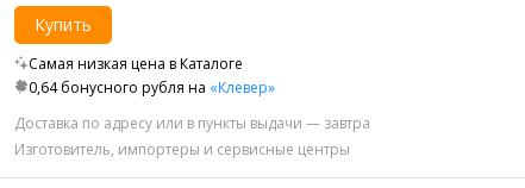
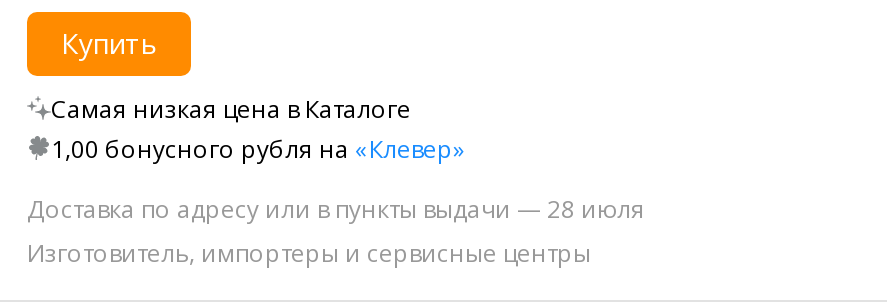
- 0,64 бонусного рубля на «Клевер»
+ 1,00 бонусного рубля на «Клевер»

- Доставка по адресу или в пункты выдачи — завтра
+ Доставка по адресу или в пункты выдачи — 28 июля
